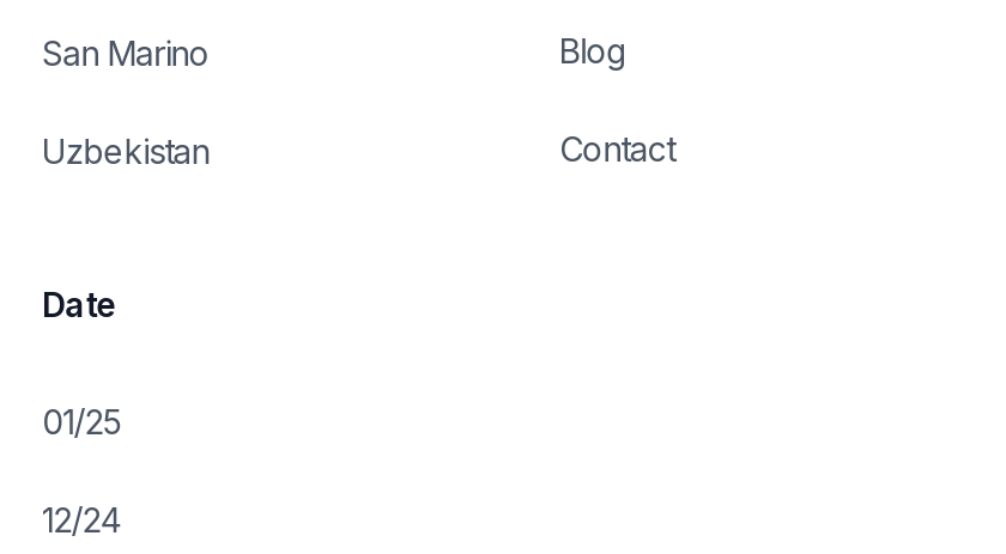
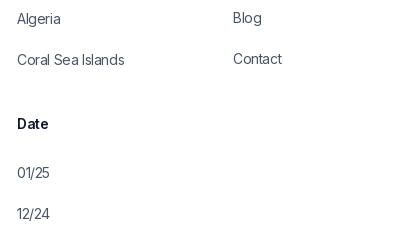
- San Marino
+ Algeria

- Uzbekistan
+ Coral Sea Islands
